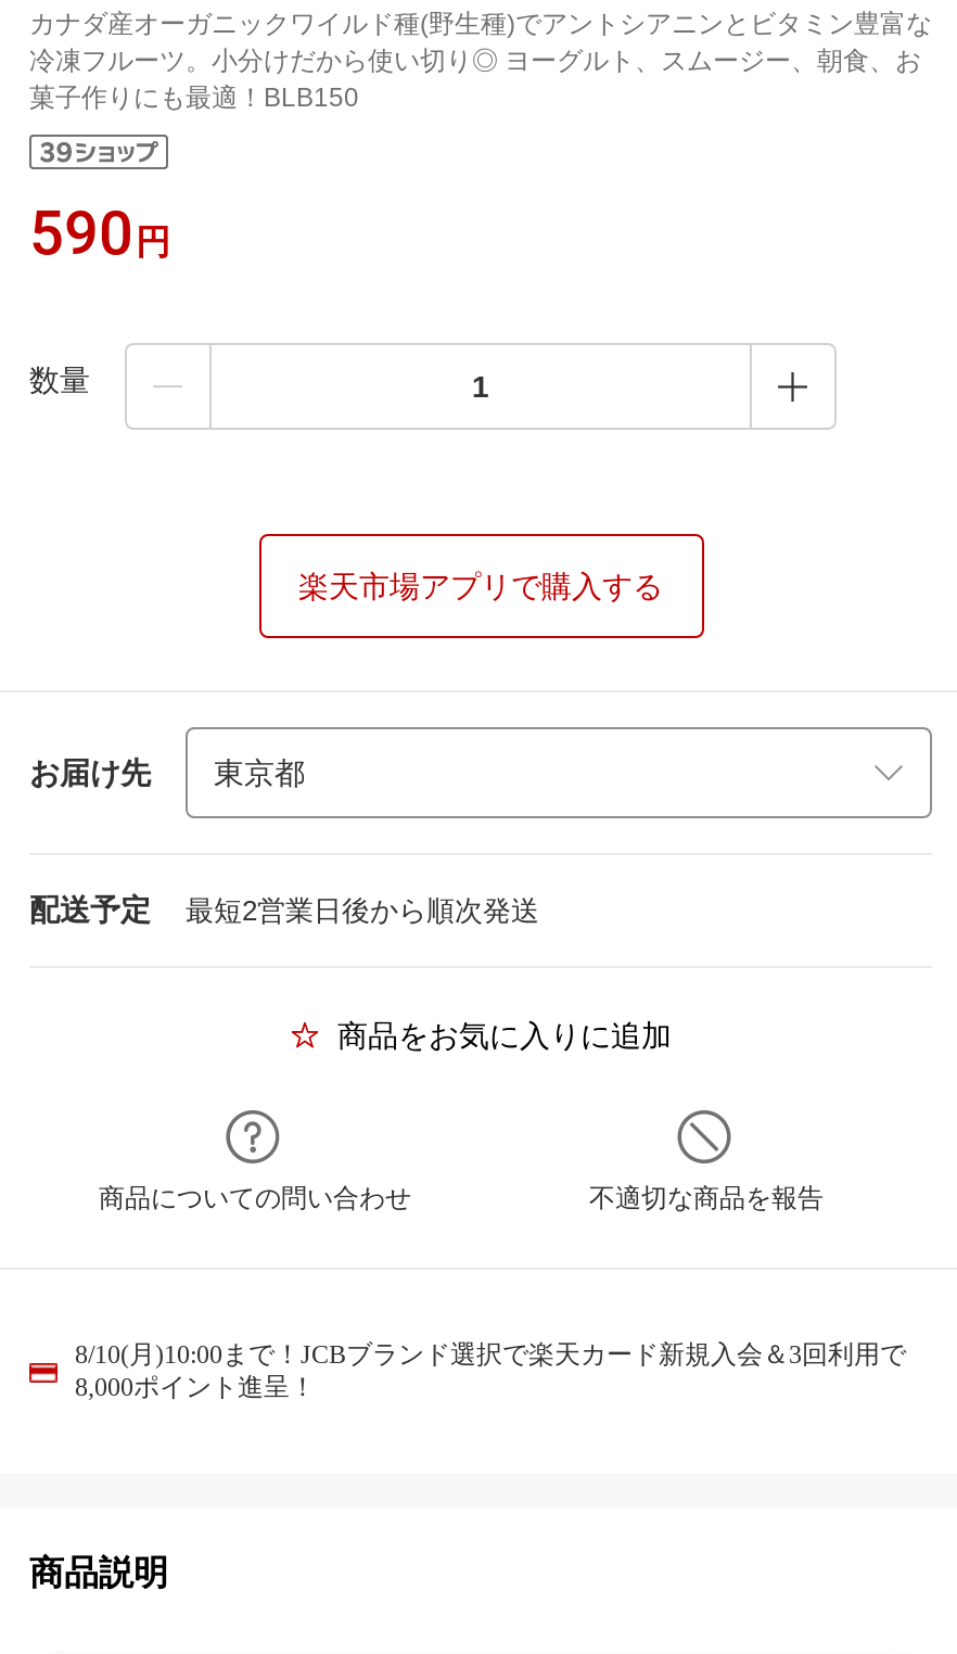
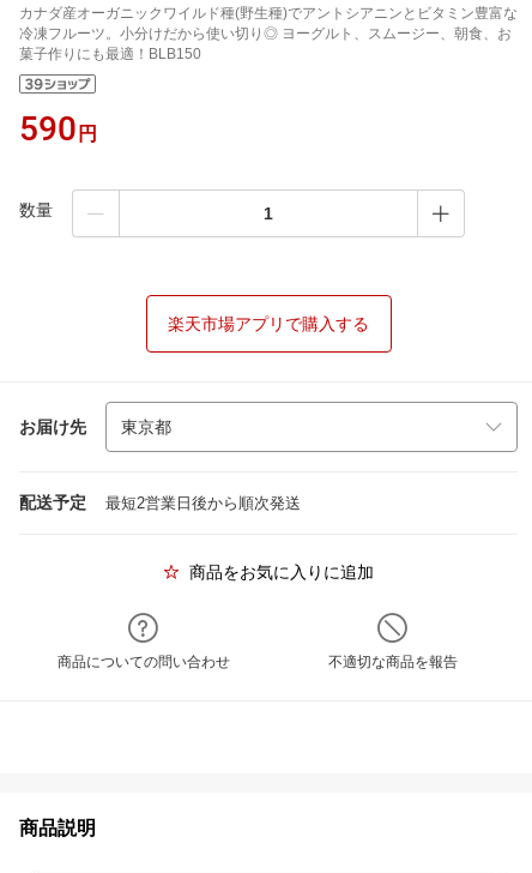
- 8/10(月)10:00まで！JCBブランド選択で楽天カード新規入会＆3回利用で
- 8,000ポイント進呈！
